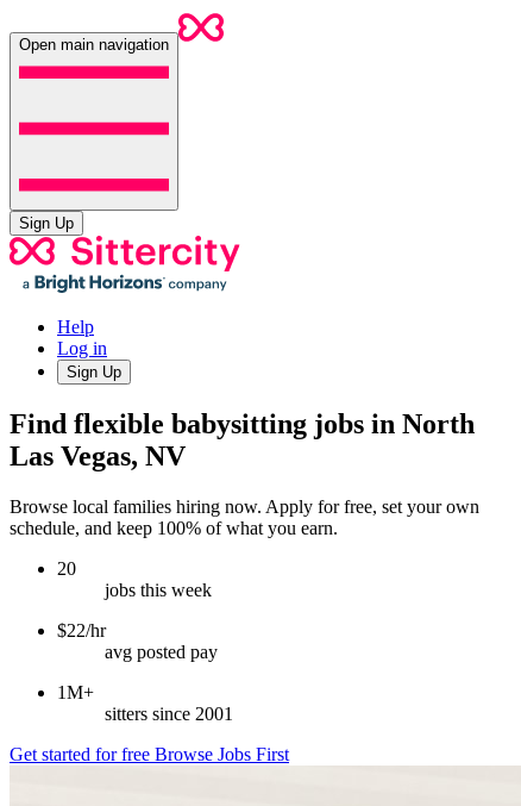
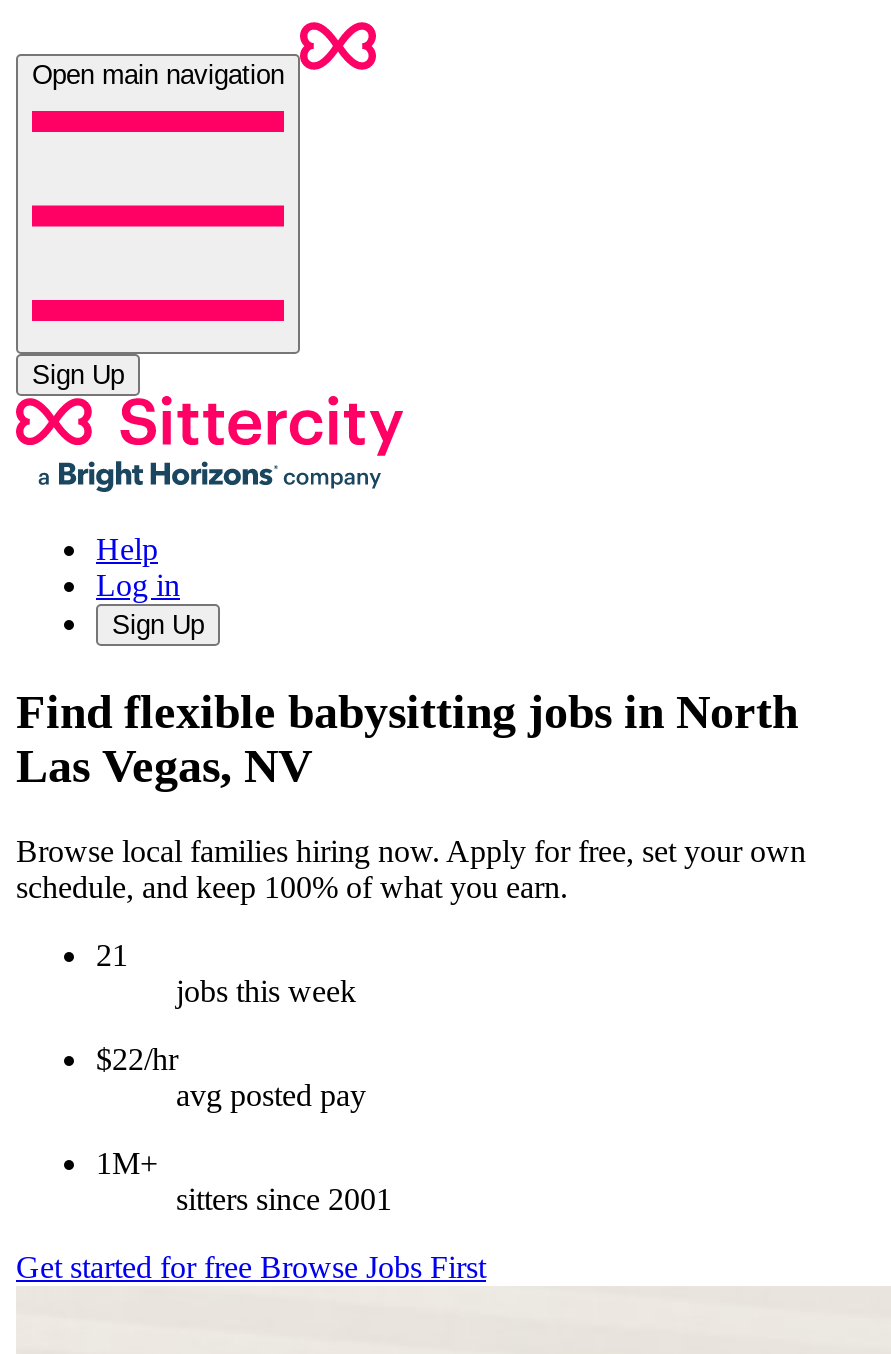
- 20
+ 21
